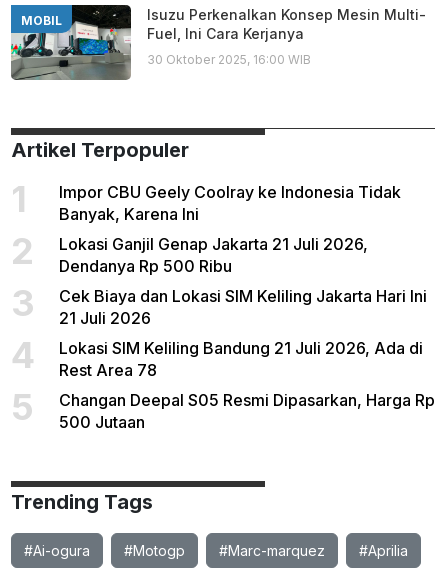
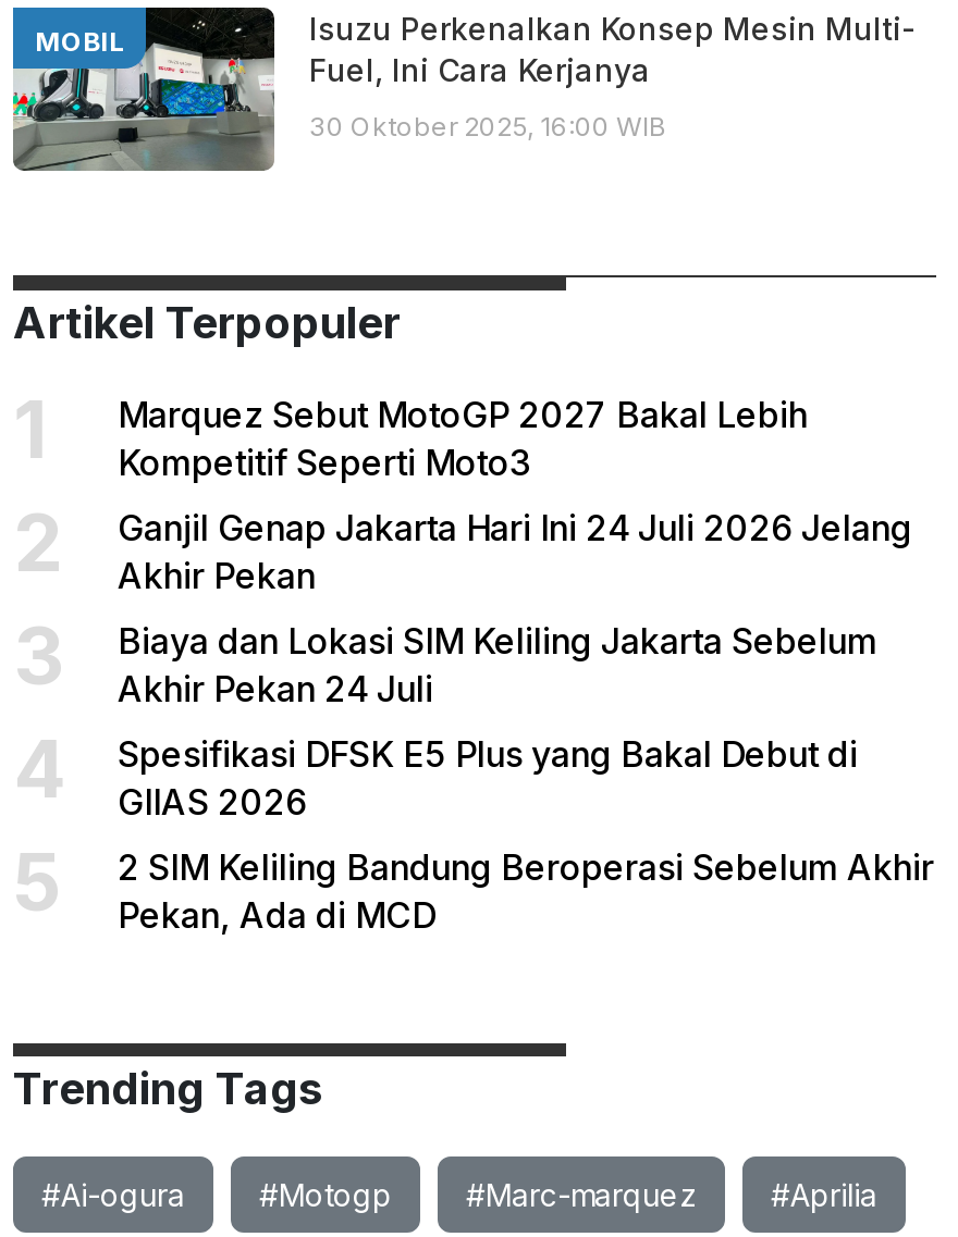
- Impor CBU Geely Coolray ke Indonesia Tidak
- Banyak, Karena Ini
+ Marquez Sebut MotoGP 2027 Bakal Lebih
+ Kompetitif Seperti Moto3

- Lokasi Ganjil Genap Jakarta 21 Juli 2026,
- Dendanya Rp 500 Ribu
+ Ganjil Genap Jakarta Hari Ini 24 Juli 2026 Jelang
+ Akhir Pekan

- Cek Biaya dan Lokasi SIM Keliling Jakarta Hari Ini
- 21 Juli 2026
+ Biaya dan Lokasi SIM Keliling Jakarta Sebelum
+ Akhir Pekan 24 Juli

- Lokasi SIM Keliling Bandung 21 Juli 2026, Ada di
- Rest Area 78
+ Spesifikasi DFSK E5 Plus yang Bakal Debut di
+ GIIAS 2026

- Changan Deepal S05 Resmi Dipasarkan, Harga Rp
- 500 Jutaan
+ 2 SIM Keliling Bandung Beroperasi Sebelum Akhir
+ Pekan, Ada di MCD
